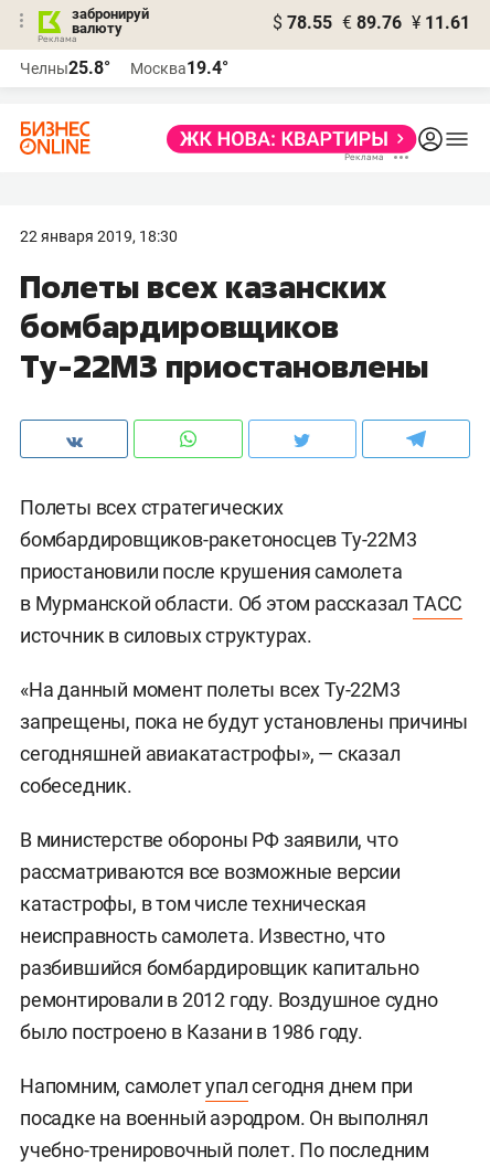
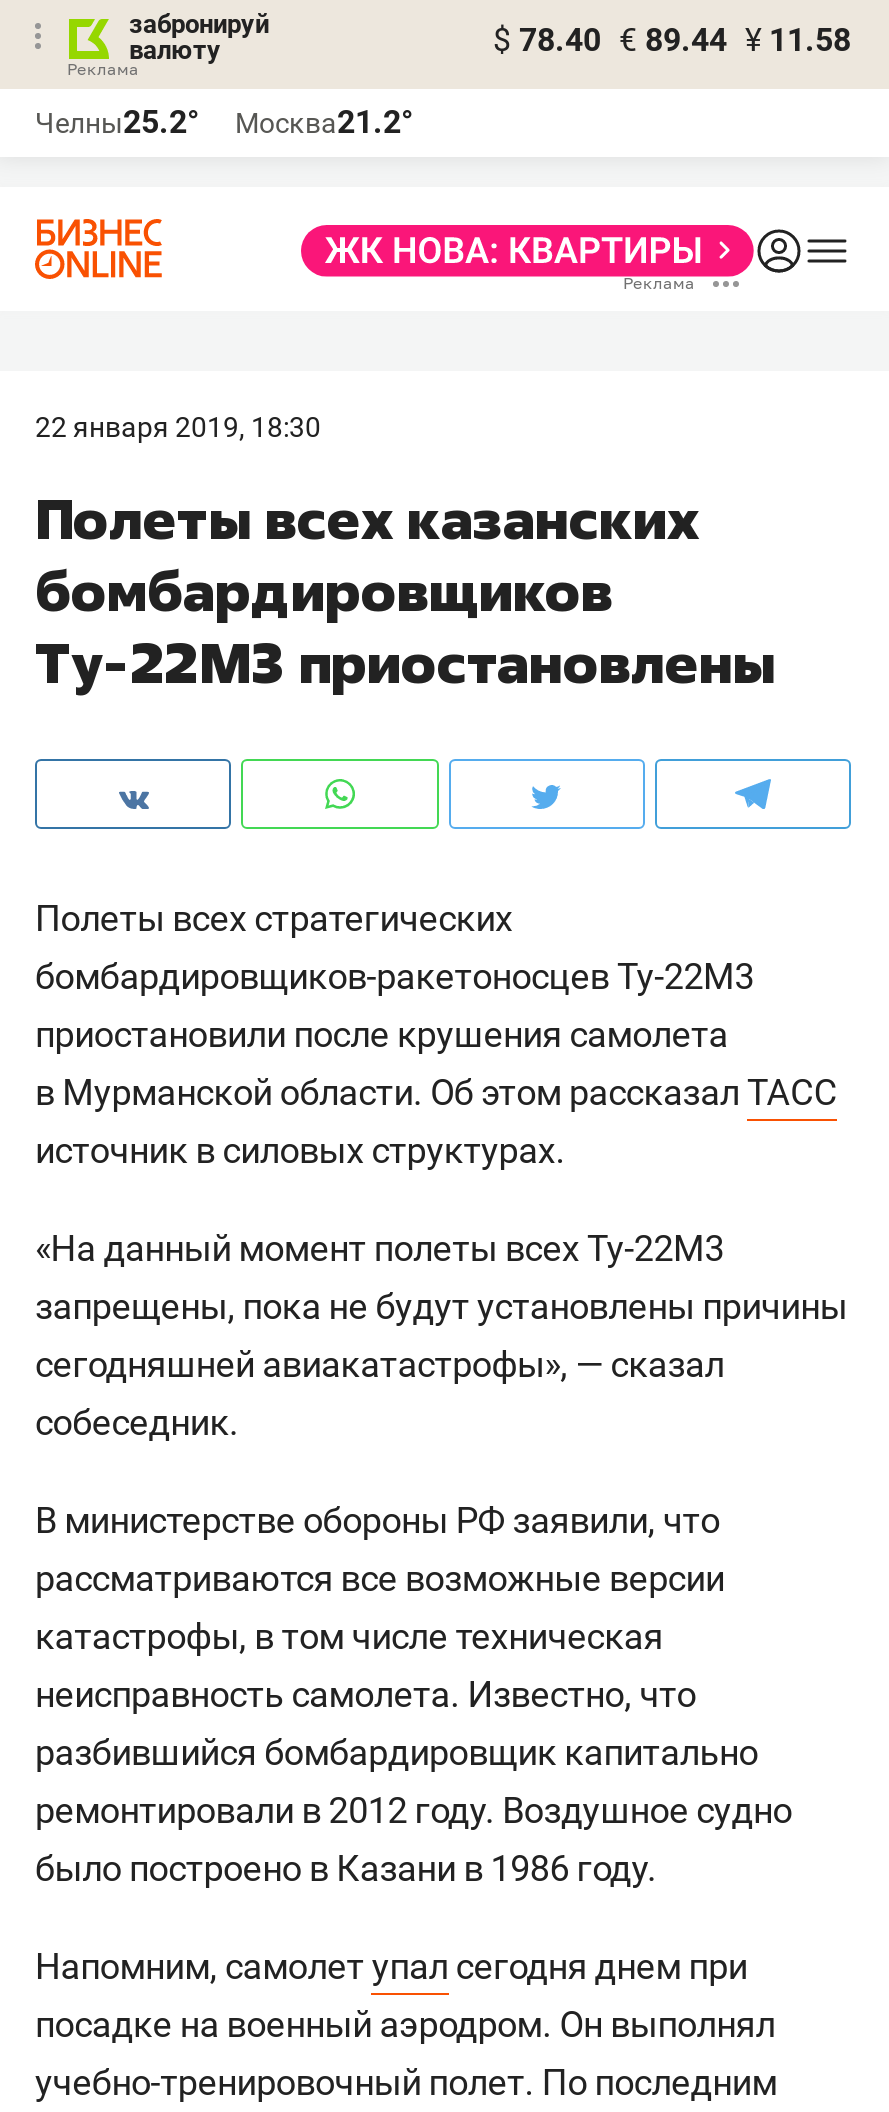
- $ 78.55 € 89.76 ¥ 11.61
+ $ 78.40 € 89.44 ¥ 11.58

- Челны25.8°
+ Челны25.2°

- Москва19.4°
+ Москва21.2°
